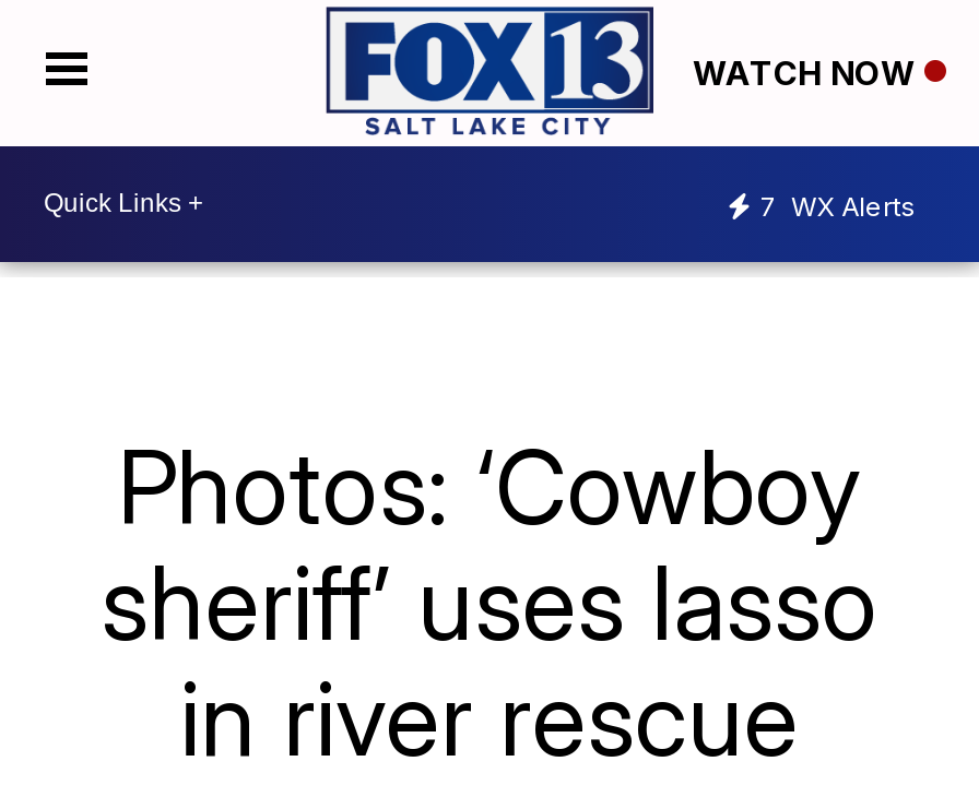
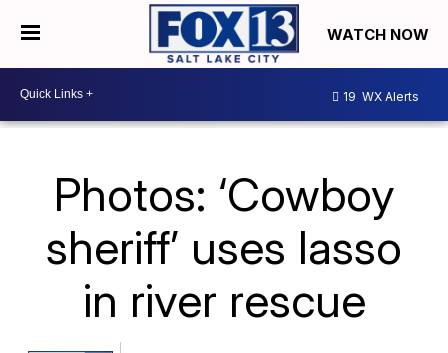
- 7 WX Alerts
+ 19 WX Alerts
